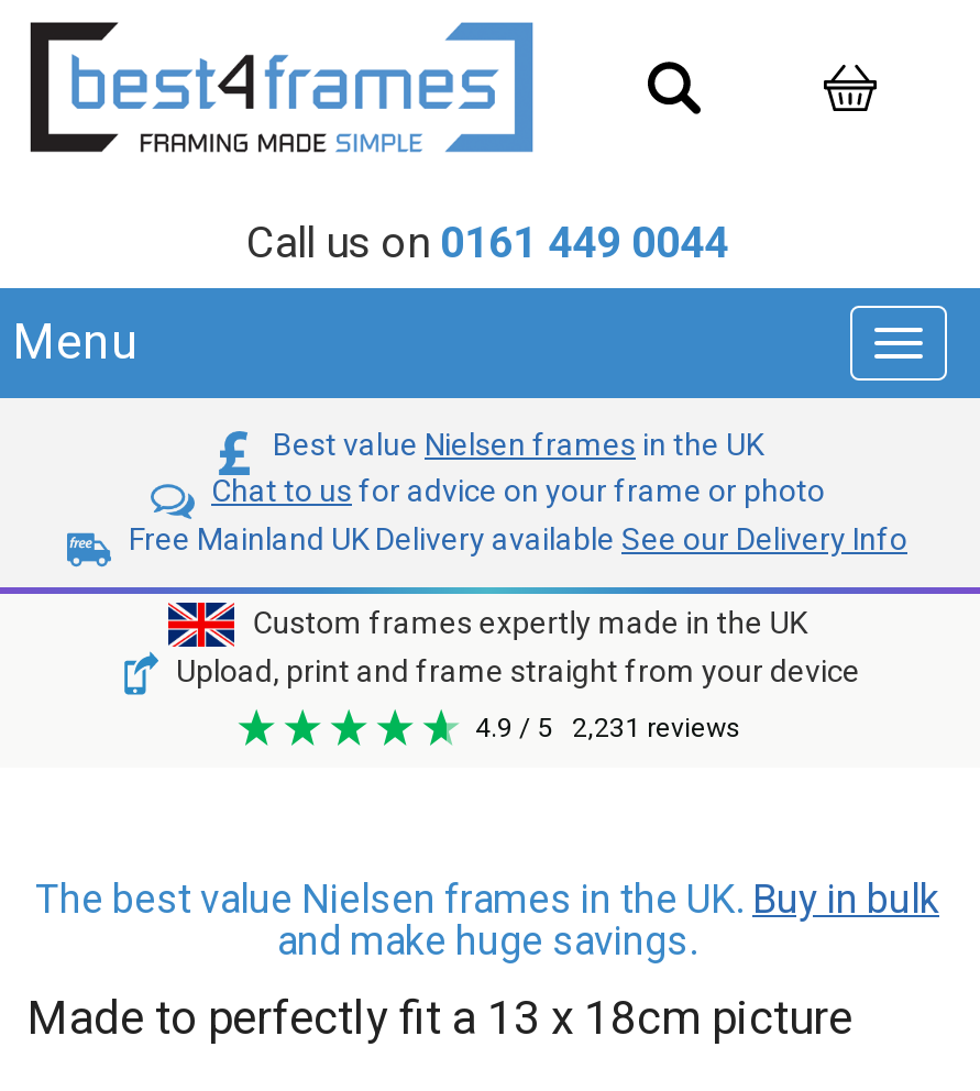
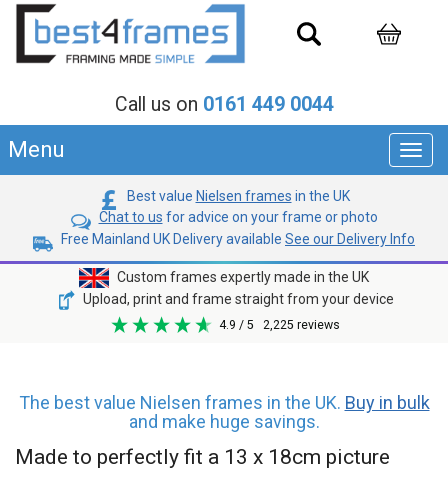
- 4.9 / 5 2,231 reviews
+ 4.9 / 5 2,225 reviews
